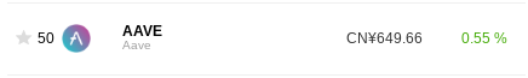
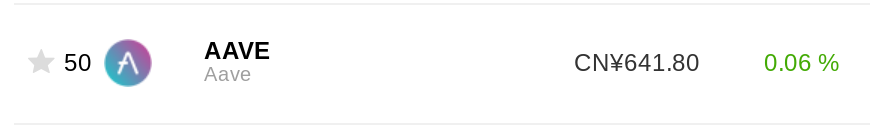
- CN¥649.66
- 0.55 %
+ CN¥641.80
+ 0.06 %
